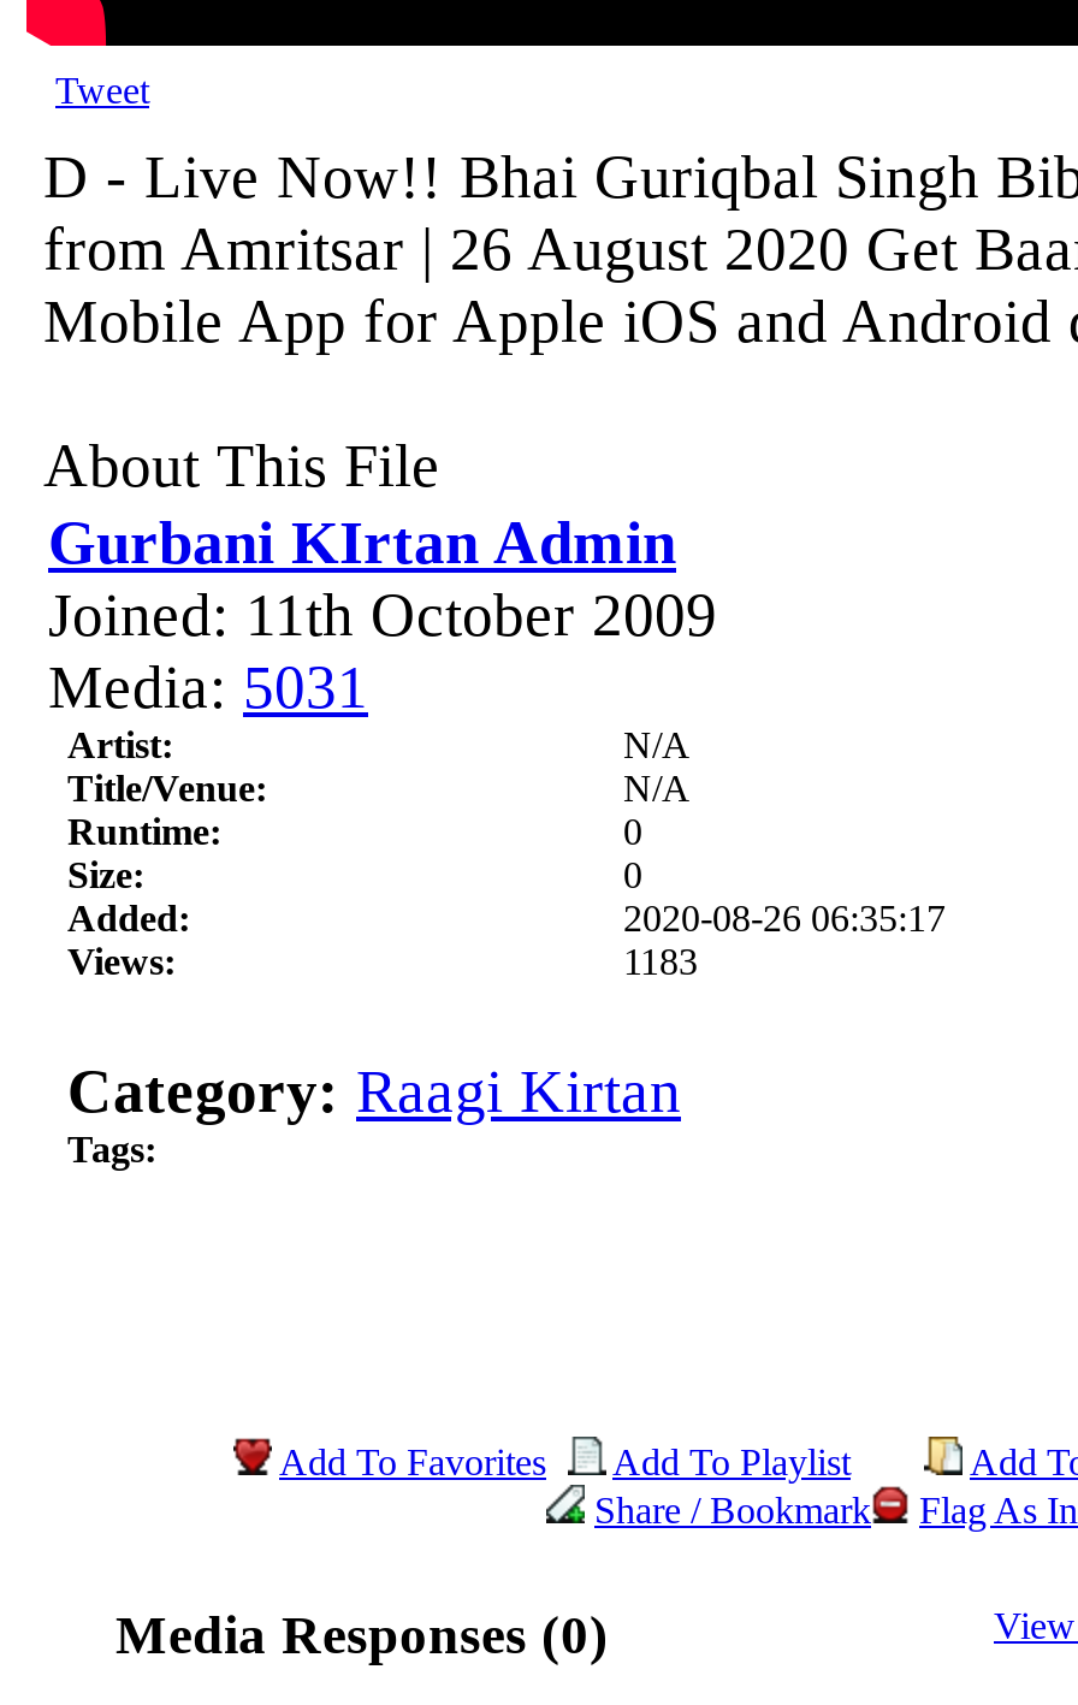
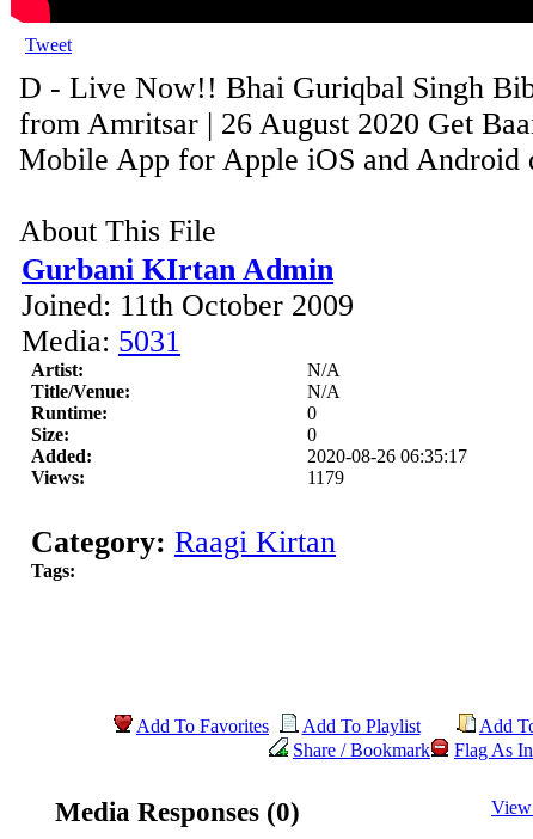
- 1183
+ 1179
